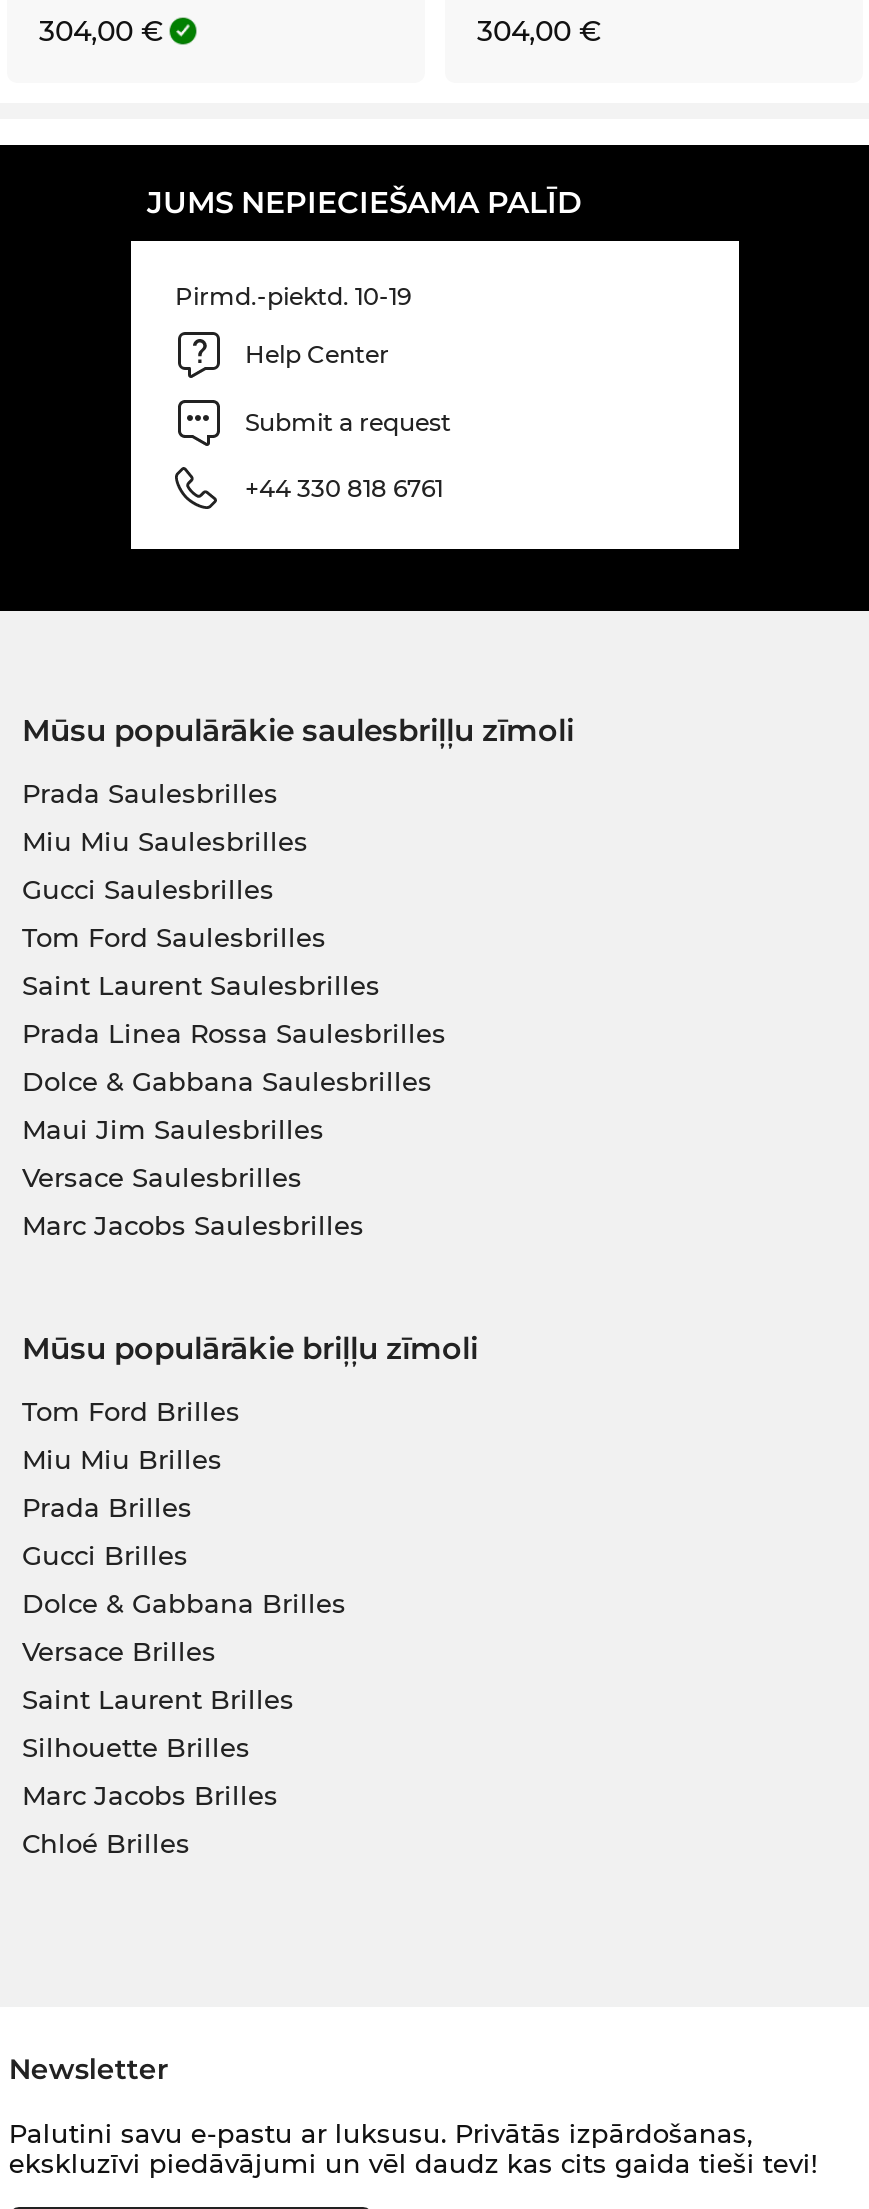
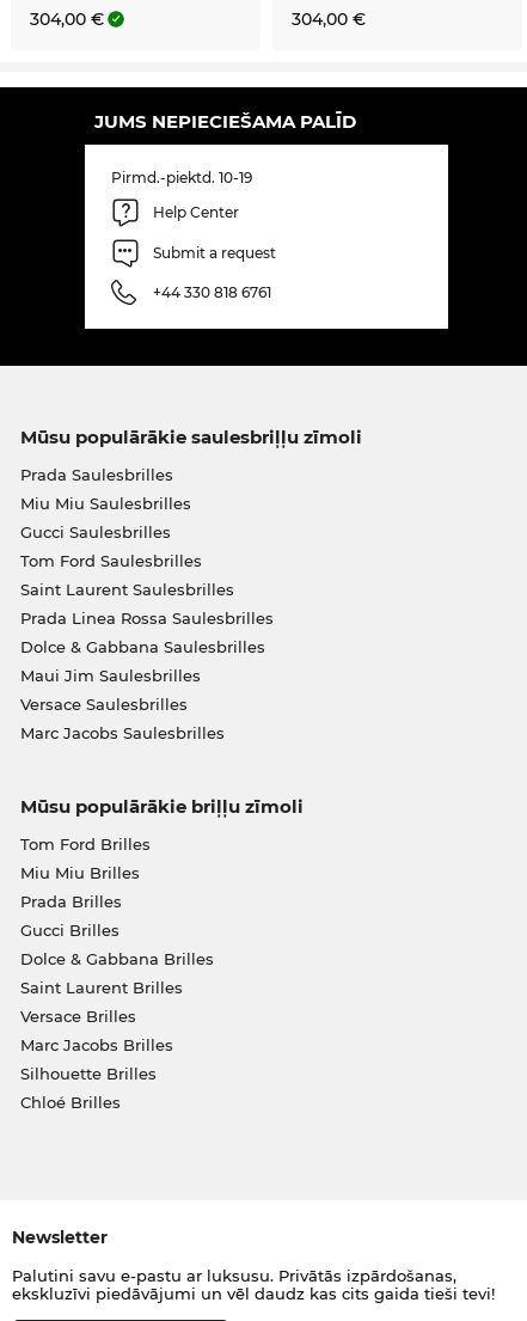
moved down: Versace Brilles

moved up: Saint Laurent Brilles

moved down: Silhouette Brilles

moved up: Marc Jacobs Brilles
